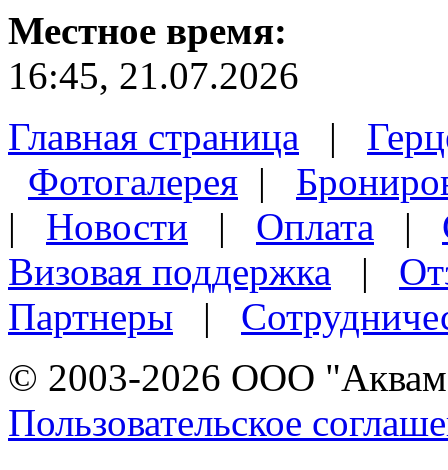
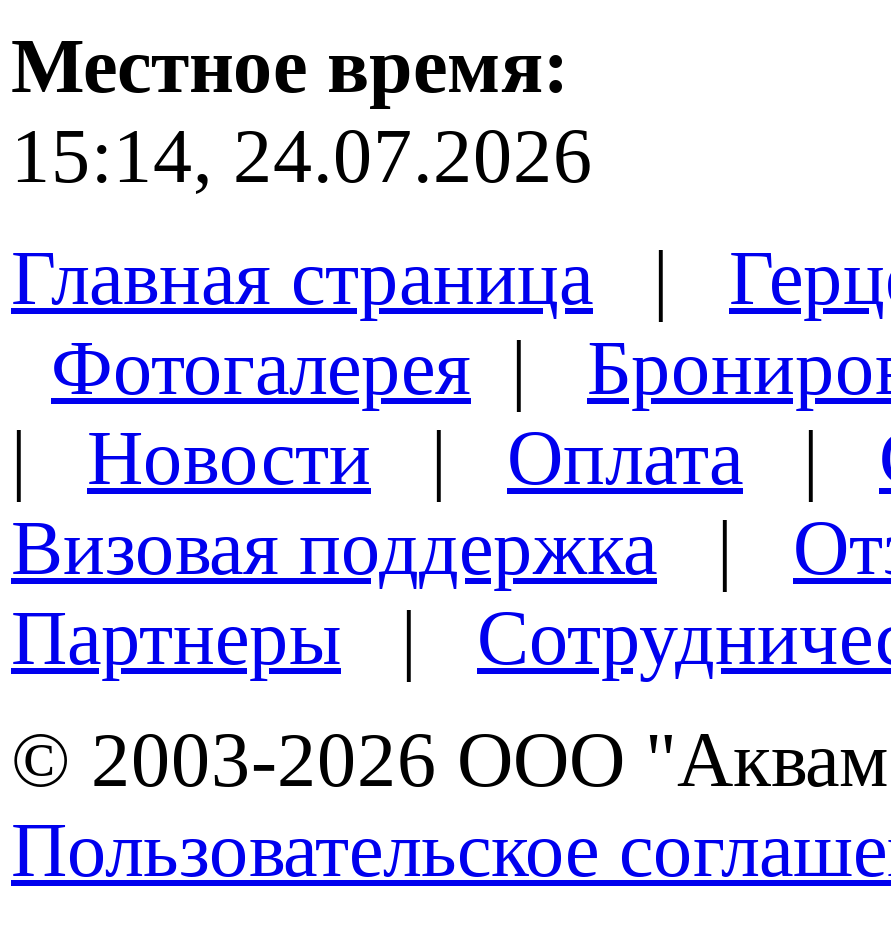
- 16:45, 21.07.2026
+ 15:14, 24.07.2026
